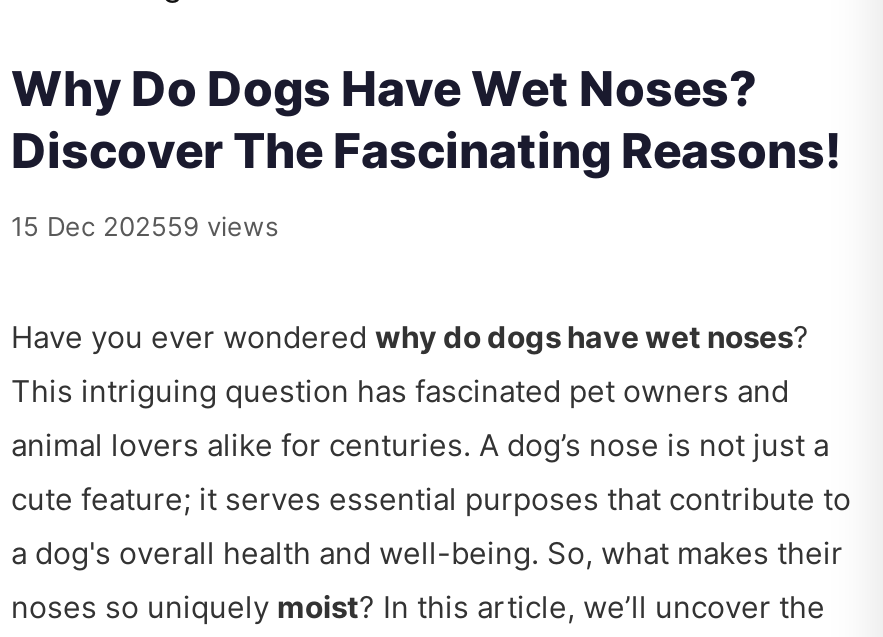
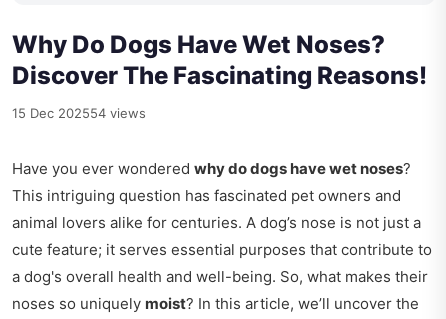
- 15 Dec 202559 views
+ 15 Dec 202554 views
